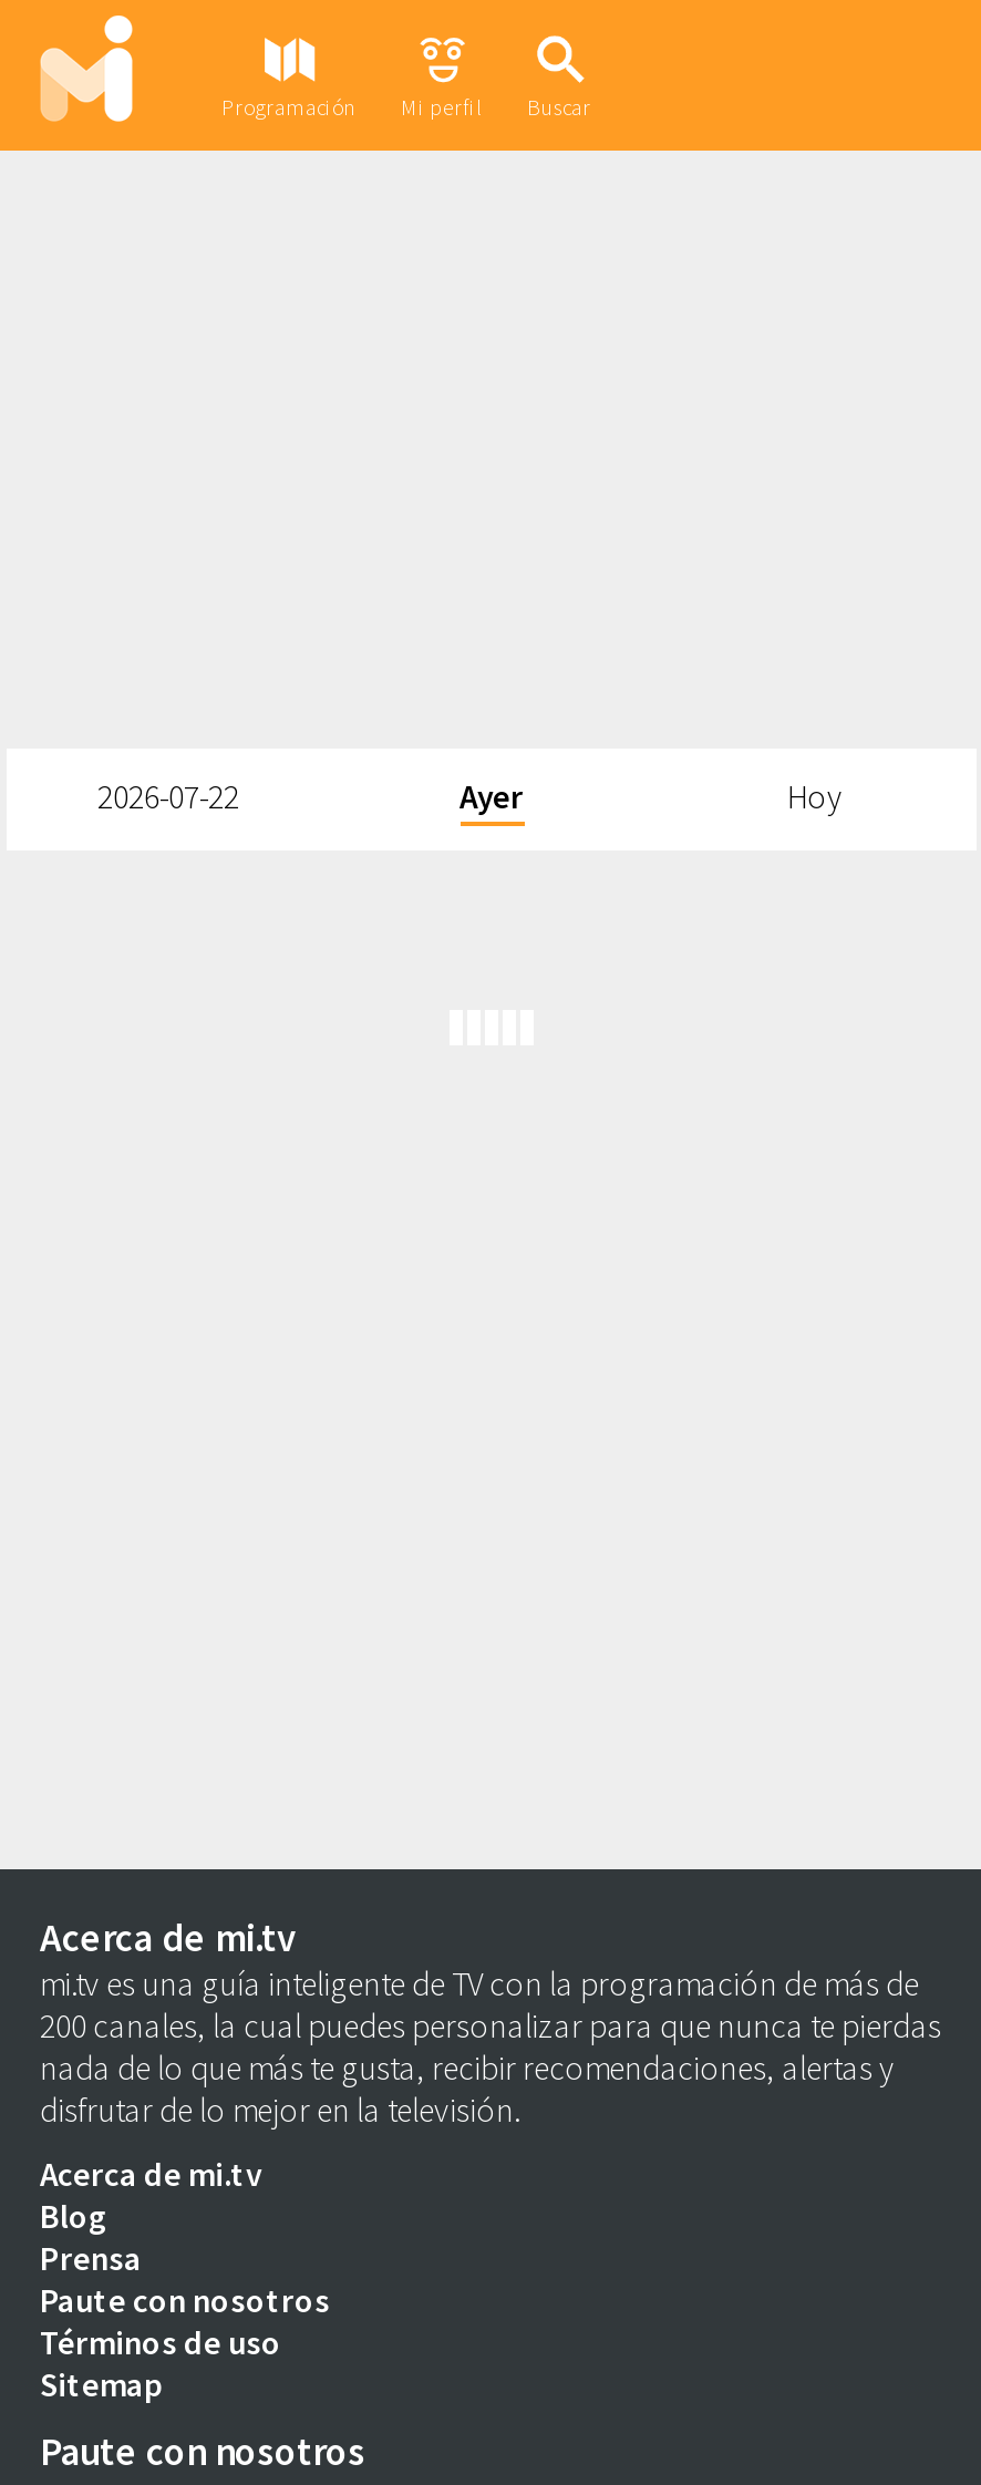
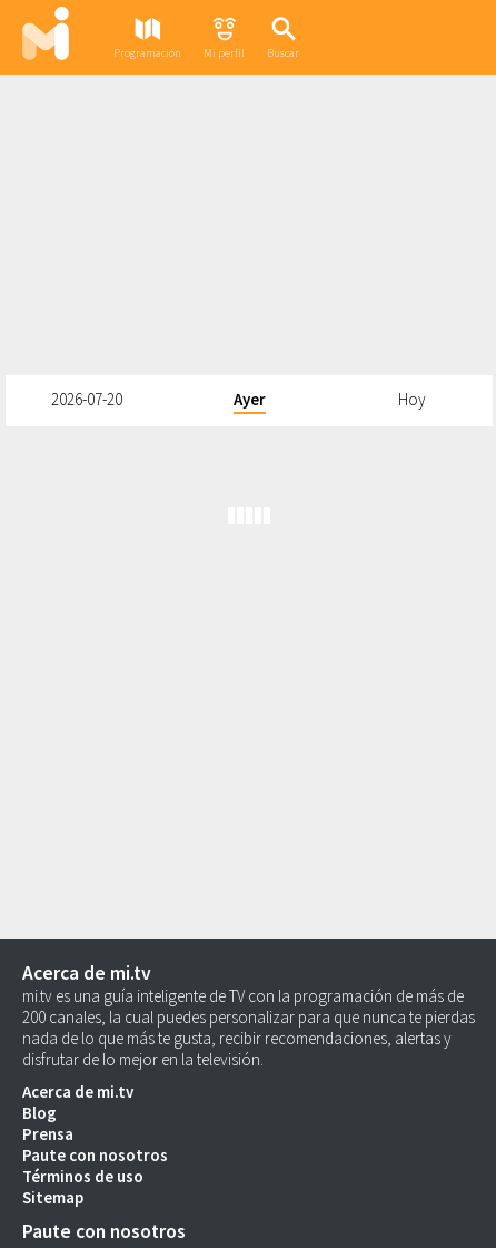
- 2026-07-22
+ 2026-07-20
